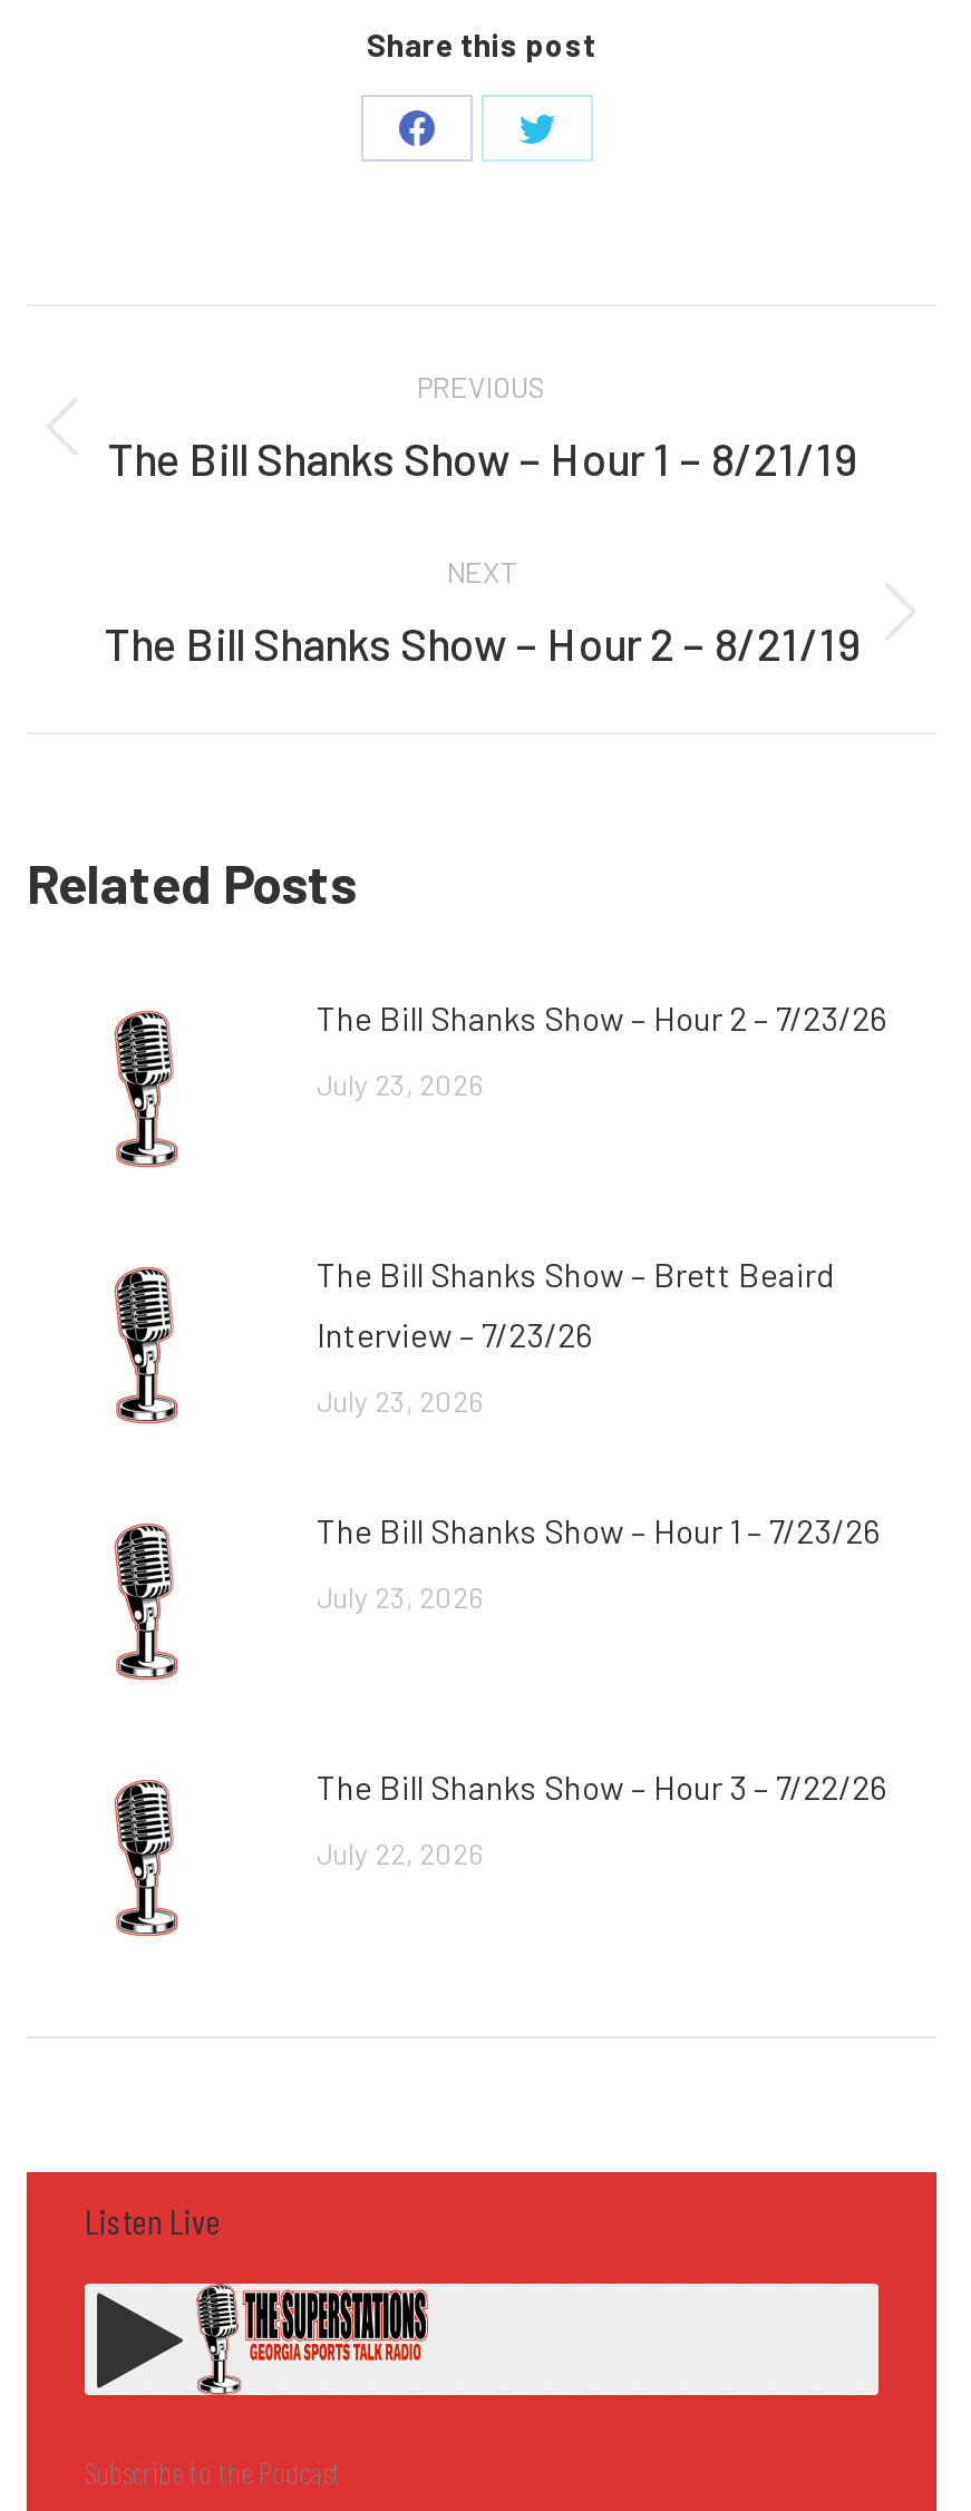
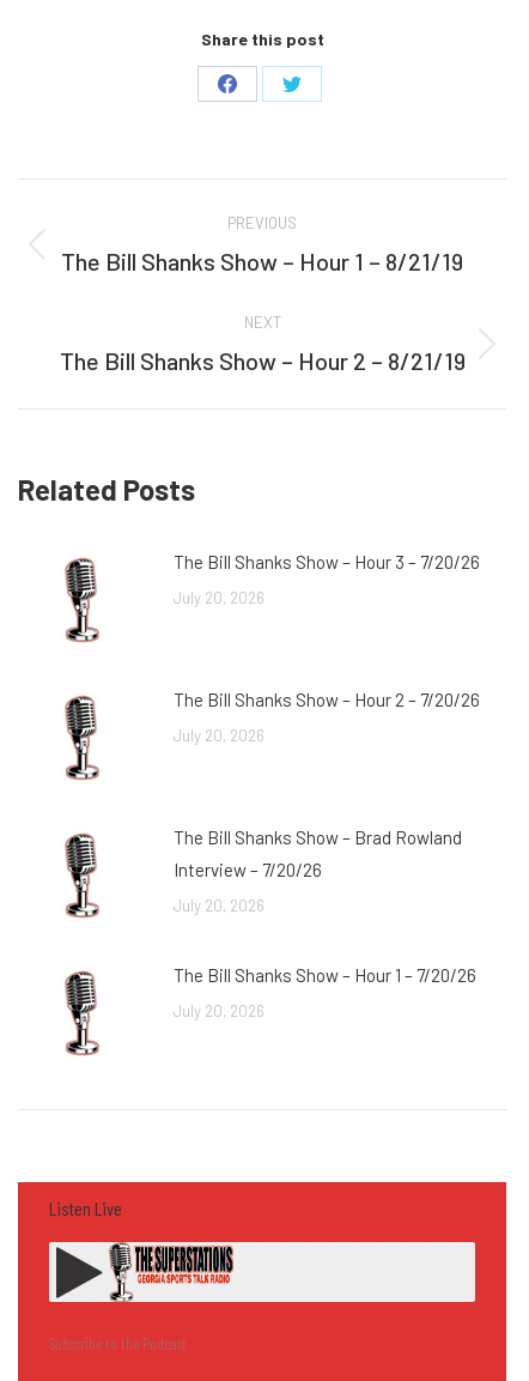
- The Bill Shanks Show – Hour 2 – 7/23/26
+ The Bill Shanks Show – Hour 3 – 7/20/26

- July 23, 2026
+ July 20, 2026

- The Bill Shanks Show – Brett Beaird
+ The Bill Shanks Show – Hour 2 – 7/20/26

- Interview – 7/23/26
+ July 20, 2026

- July 23, 2026
+ The Bill Shanks Show – Brad Rowland

- The Bill Shanks Show – Hour 1 – 7/23/26
+ Interview – 7/20/26

- July 23, 2026
+ July 20, 2026

- The Bill Shanks Show – Hour 3 – 7/22/26
+ The Bill Shanks Show – Hour 1 – 7/20/26

- July 22, 2026
+ July 20, 2026
